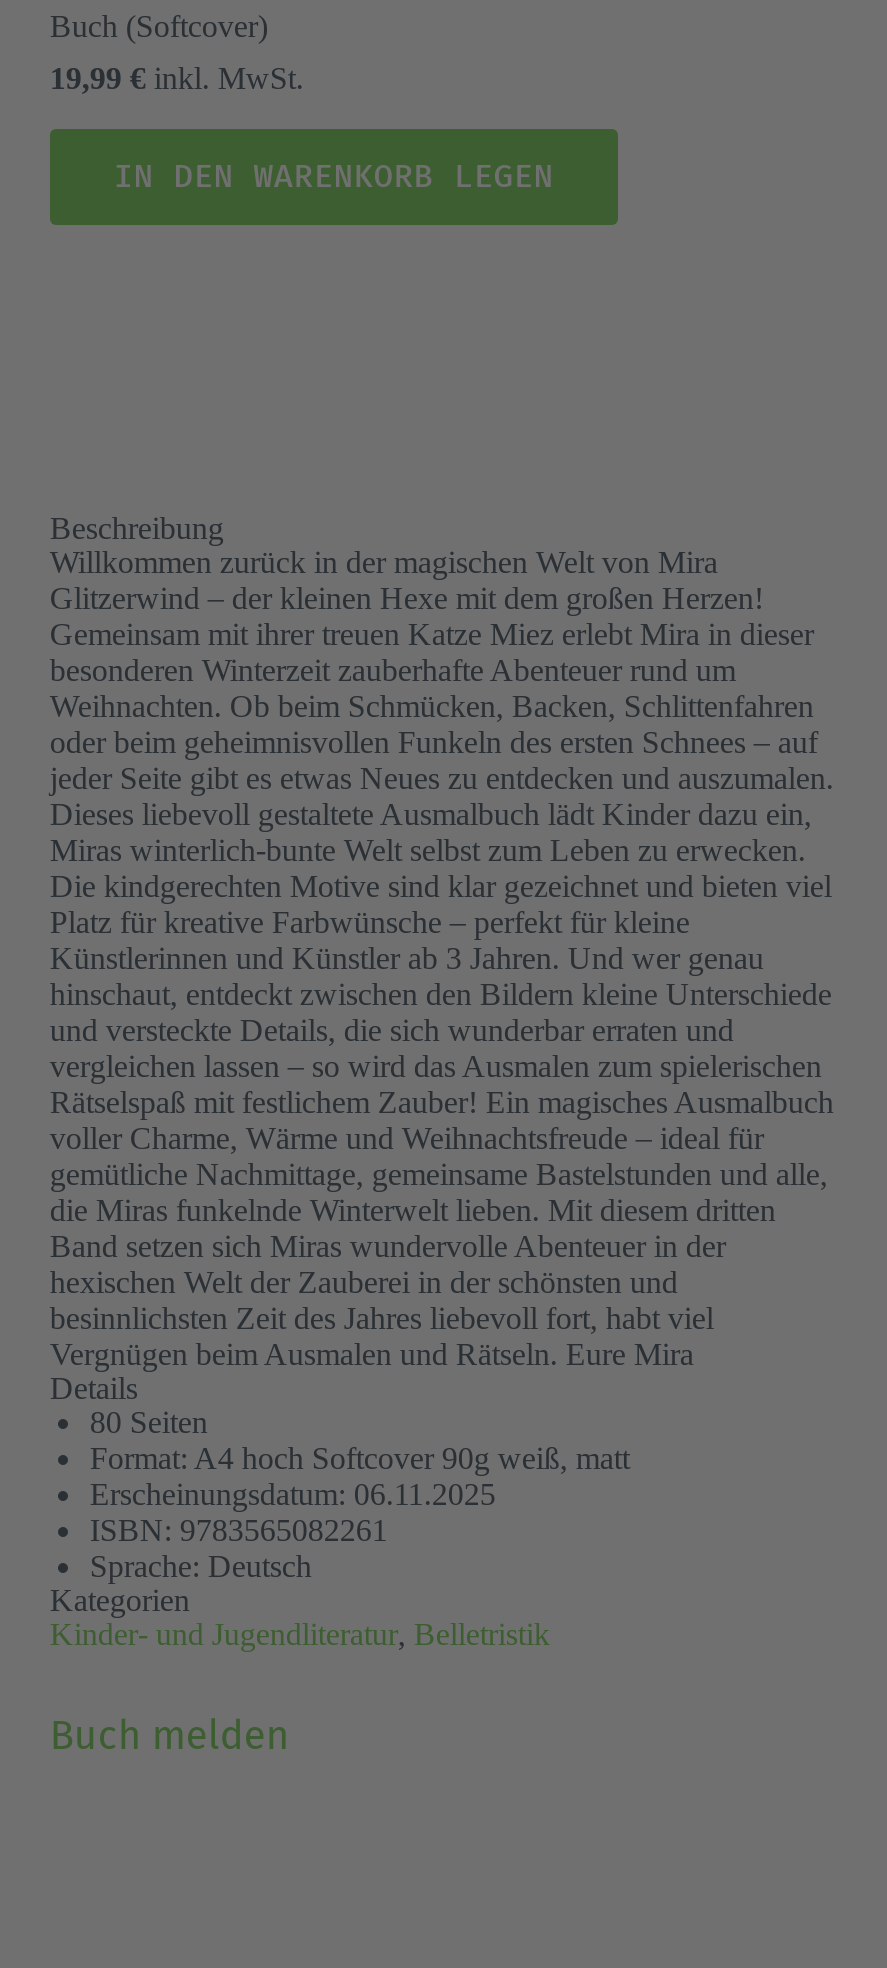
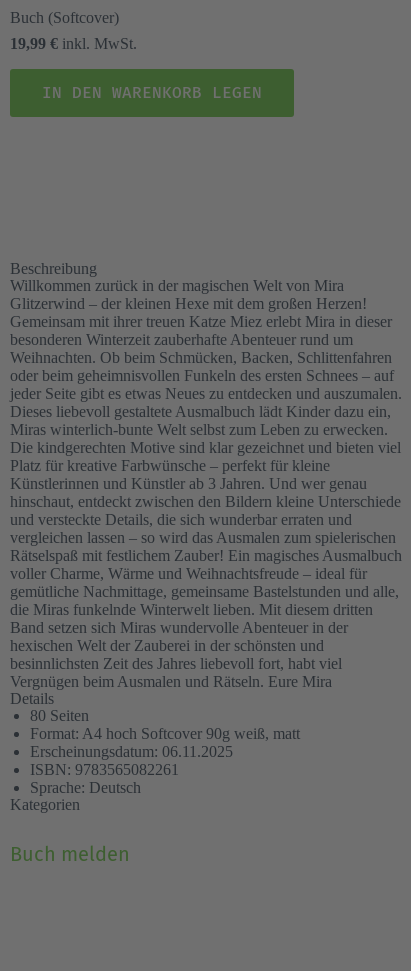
- Kinder- und Jugendliteratur, Belletristik
